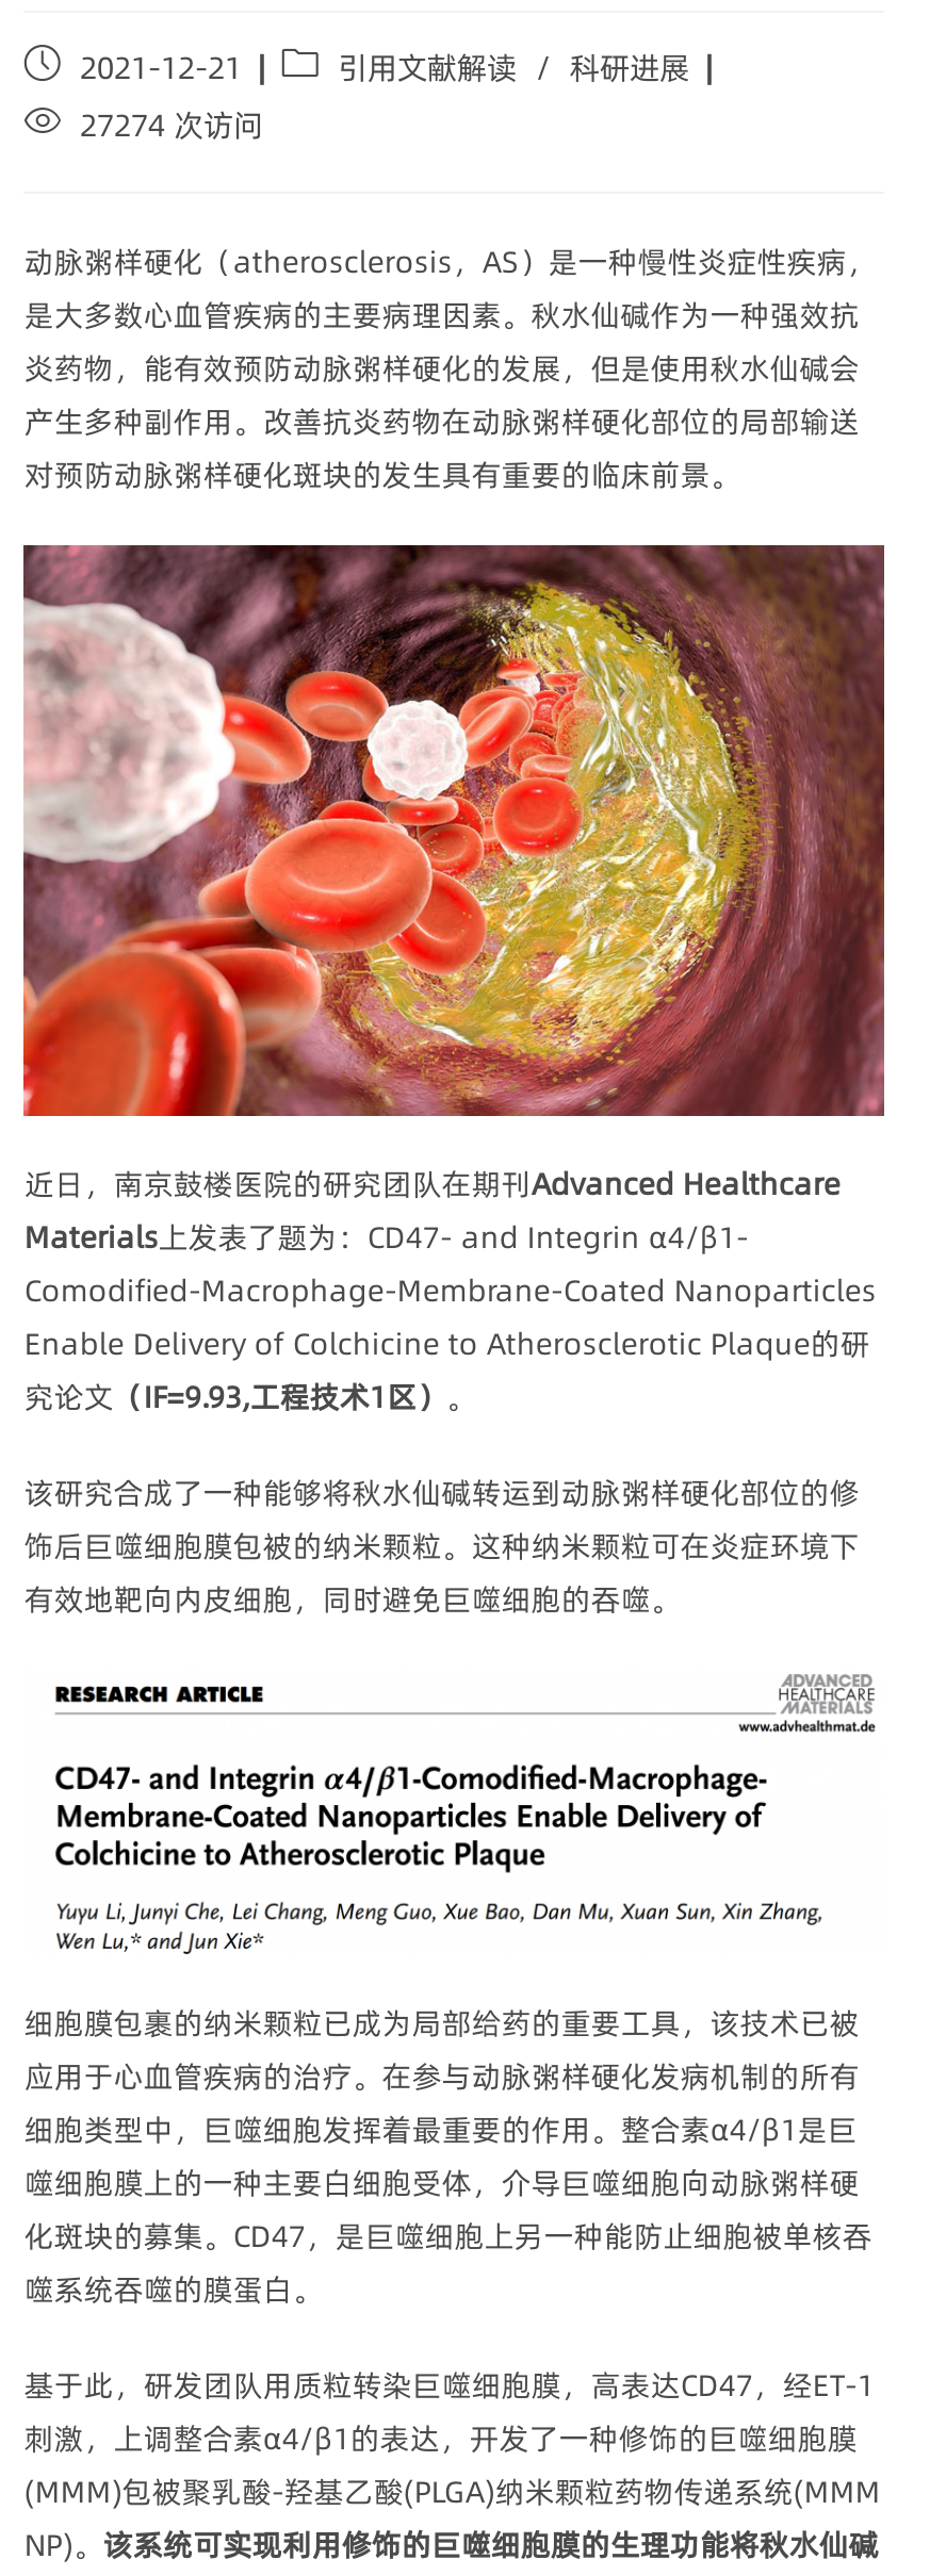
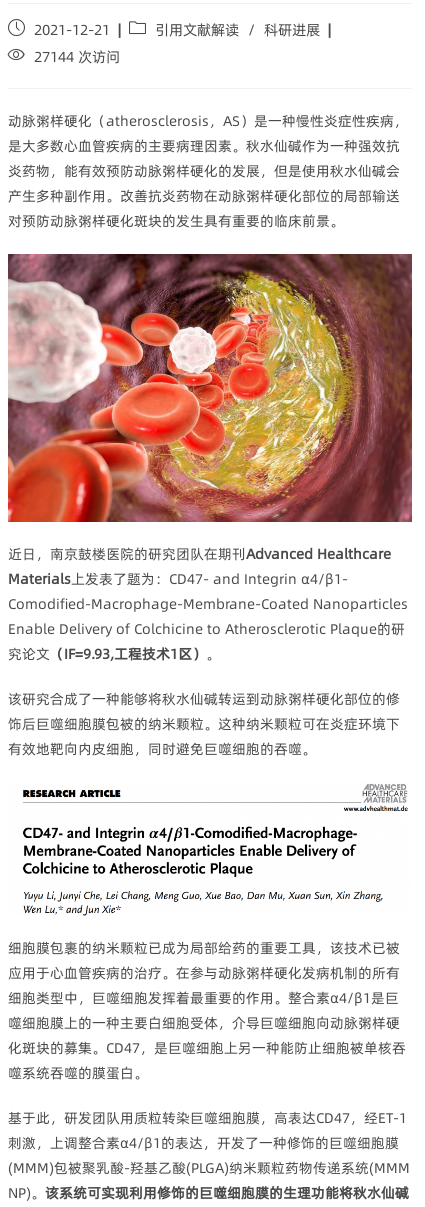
- 27274 次访问
+ 27144 次访问
